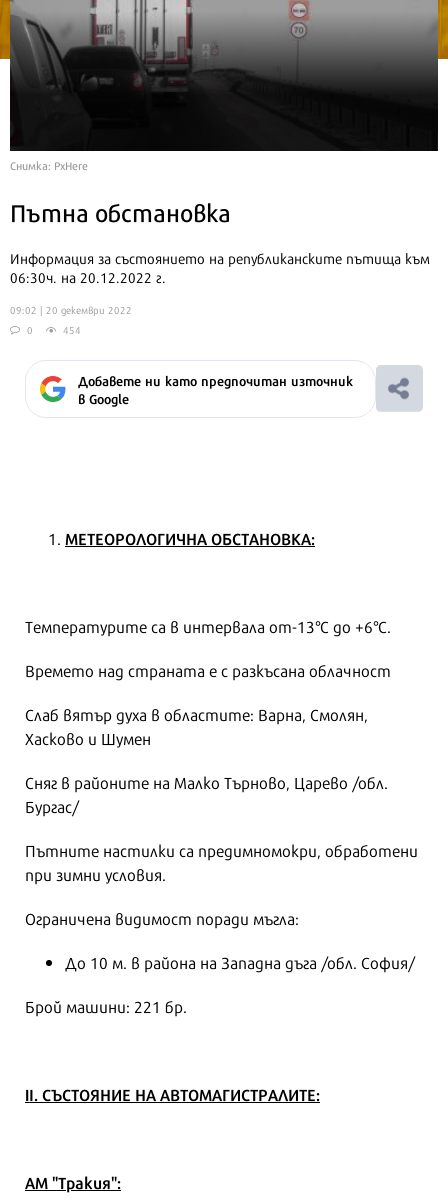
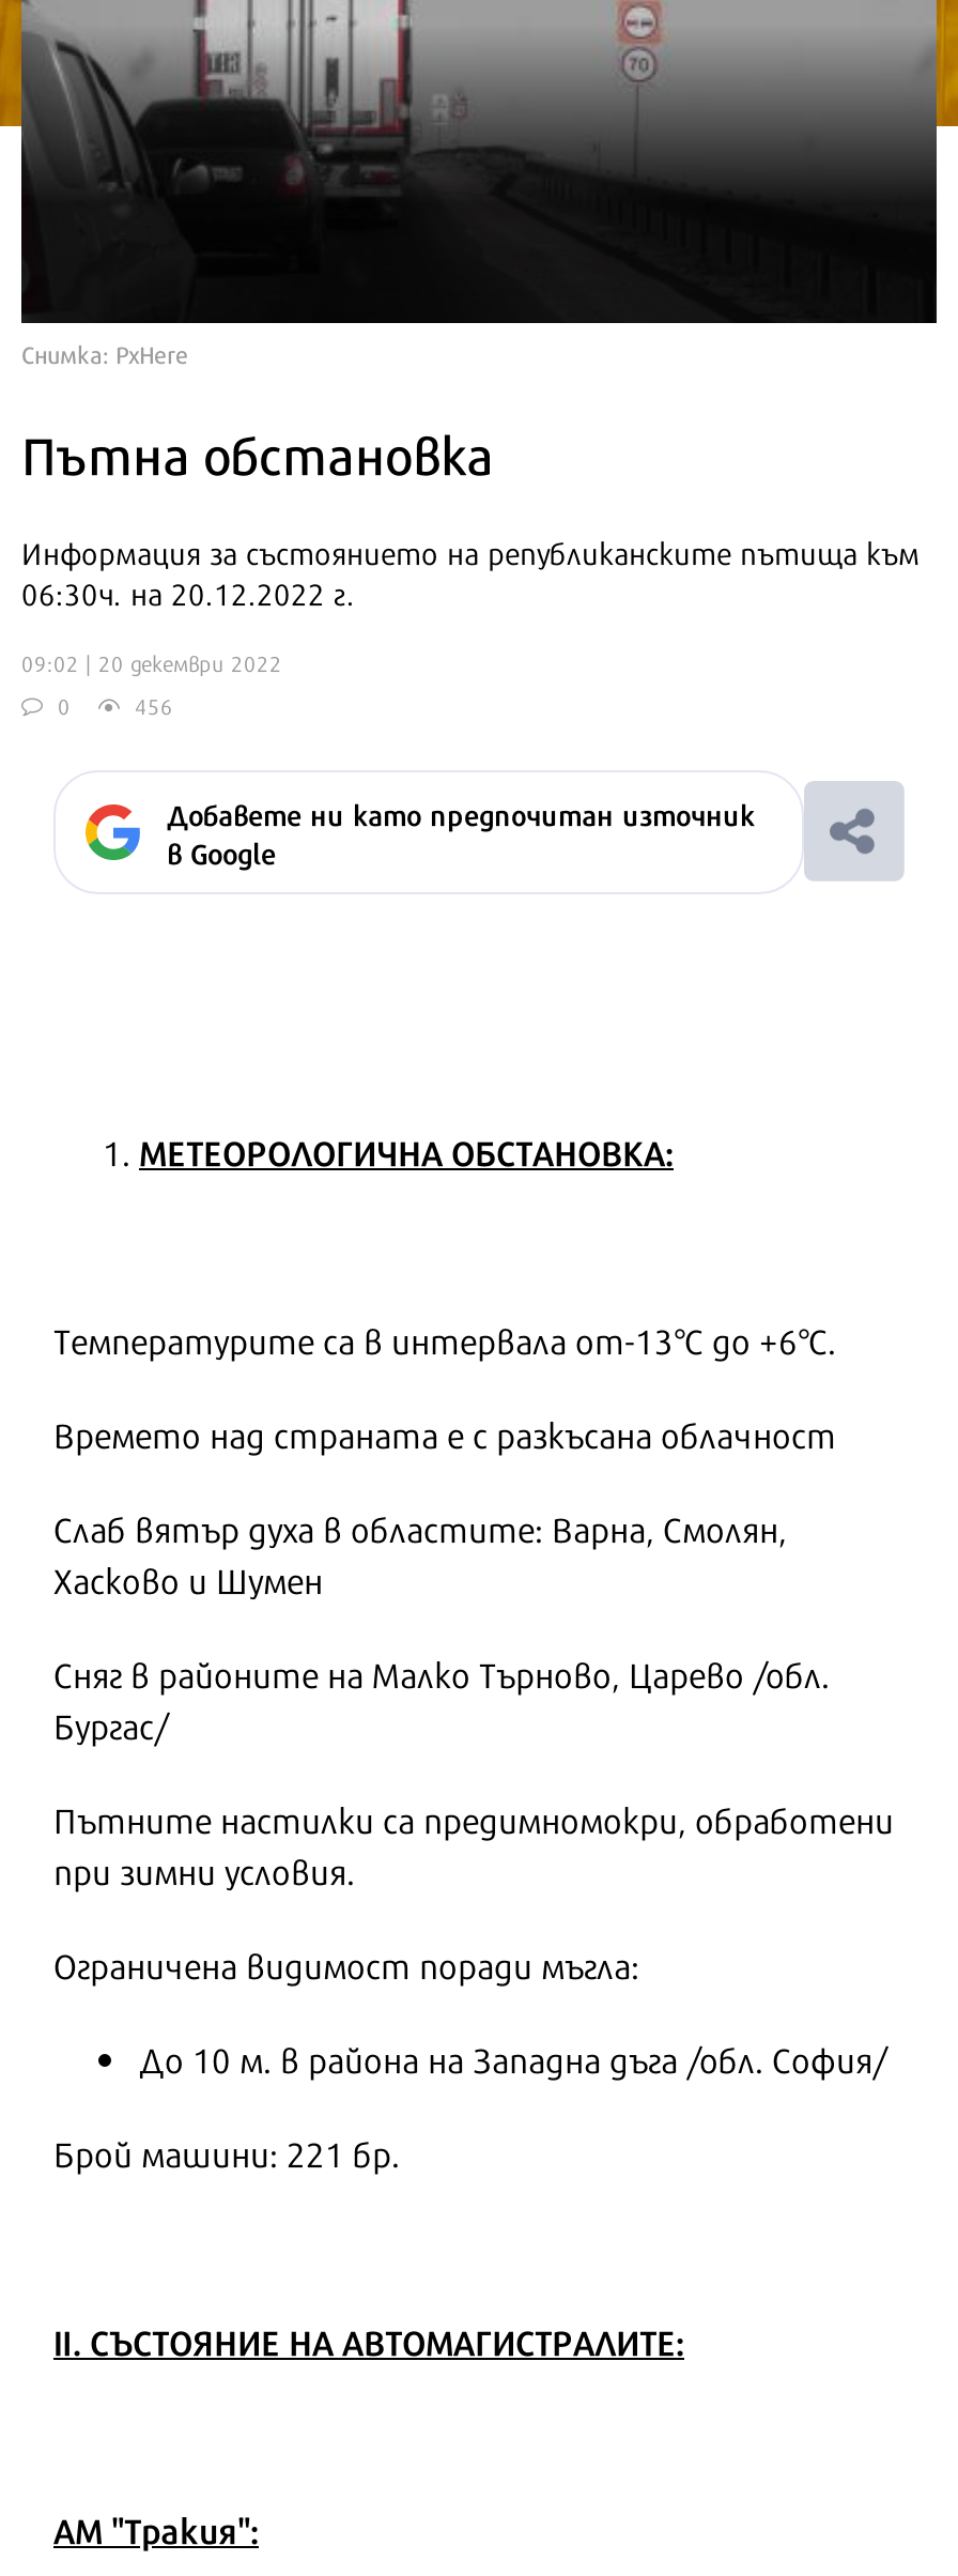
- 0 454
+ 0 456
